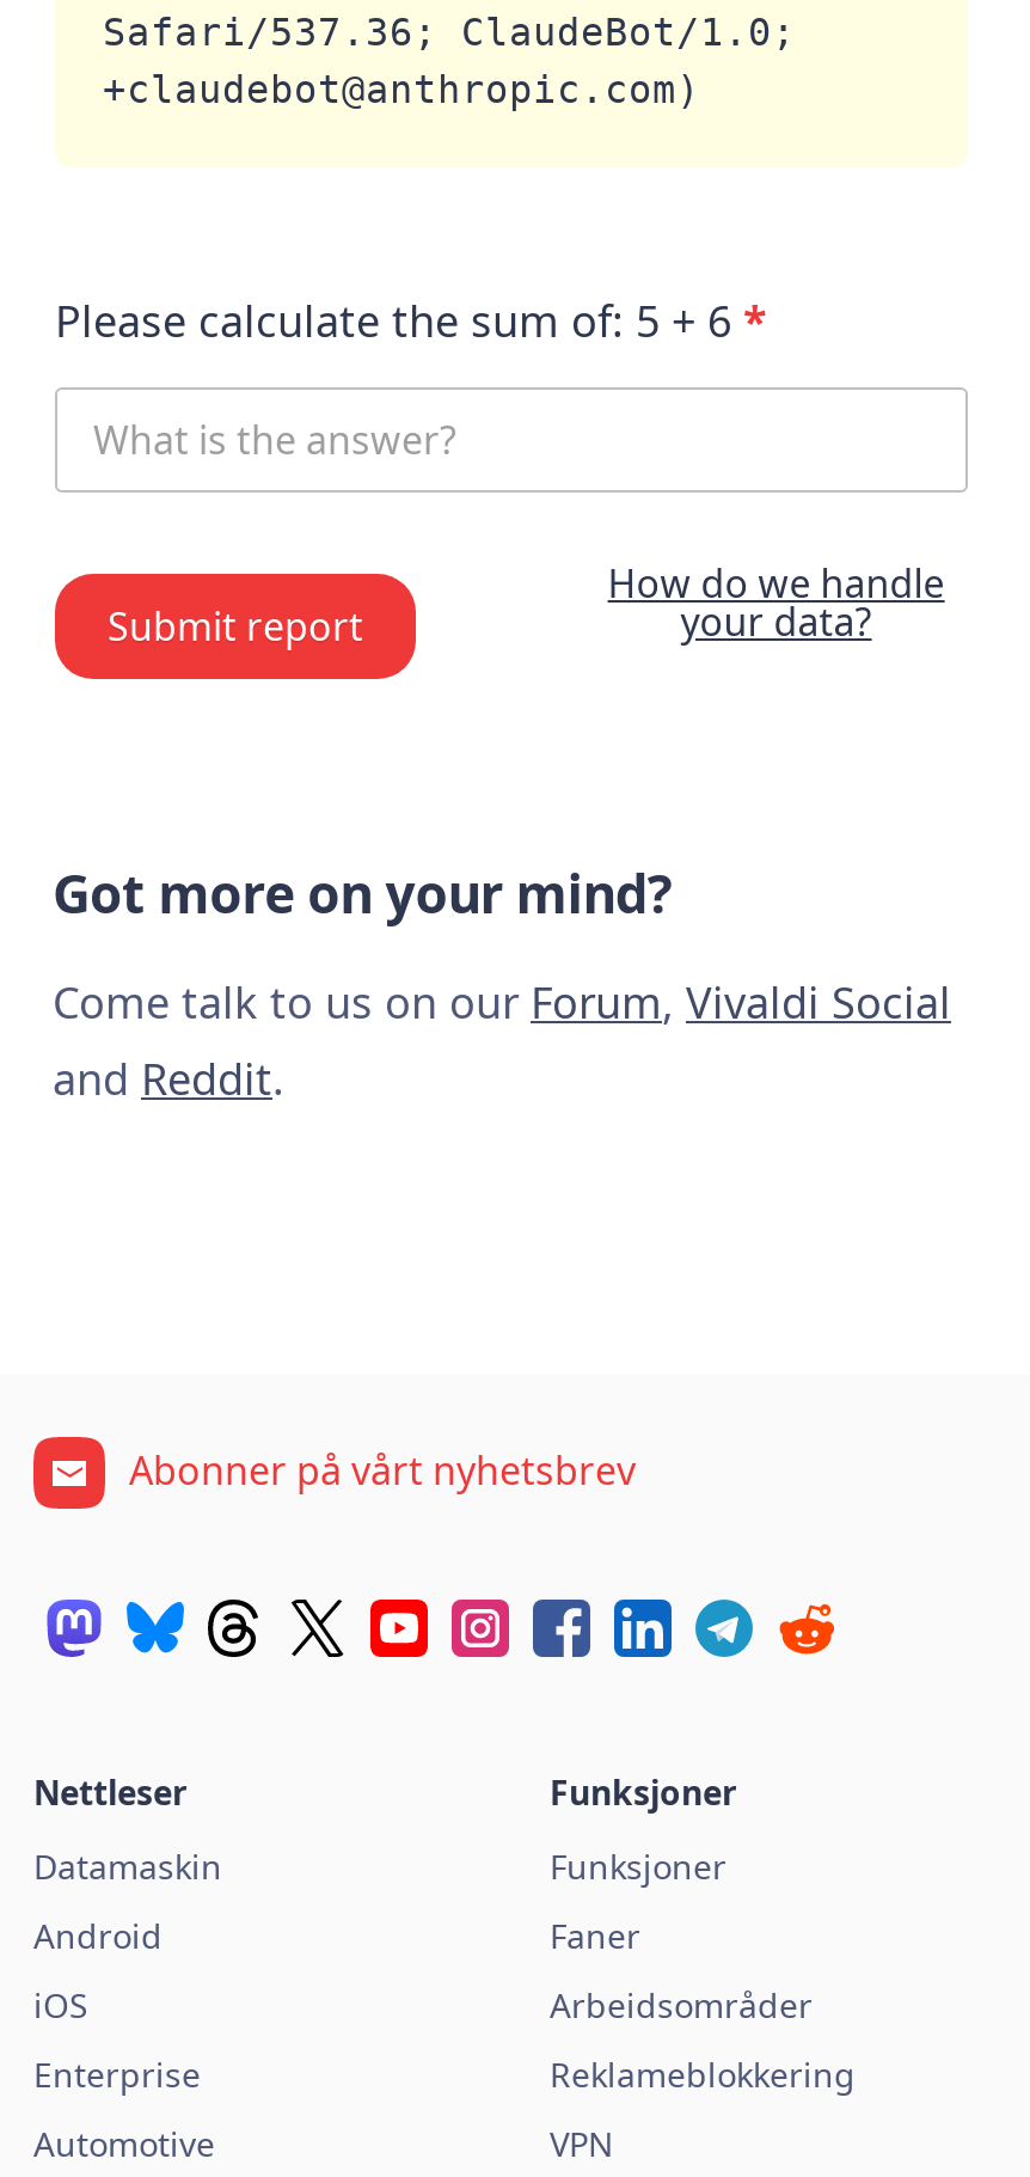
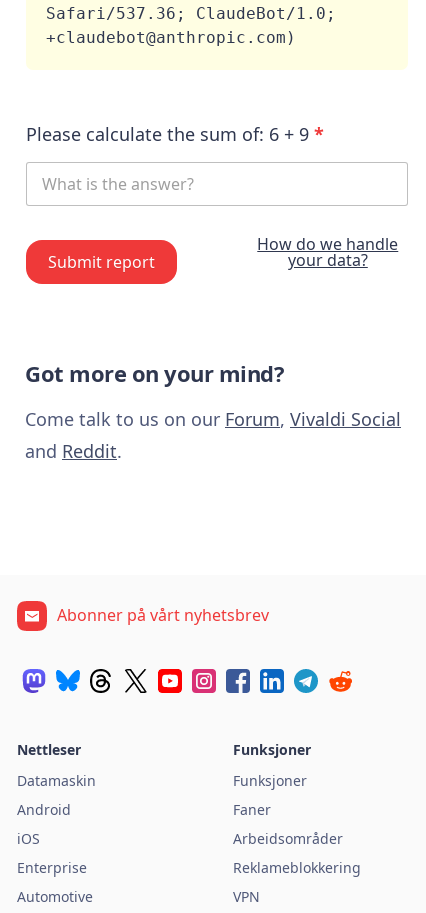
- Please calculate the sum of: 5 + 6 *
+ Please calculate the sum of: 6 + 9 *
